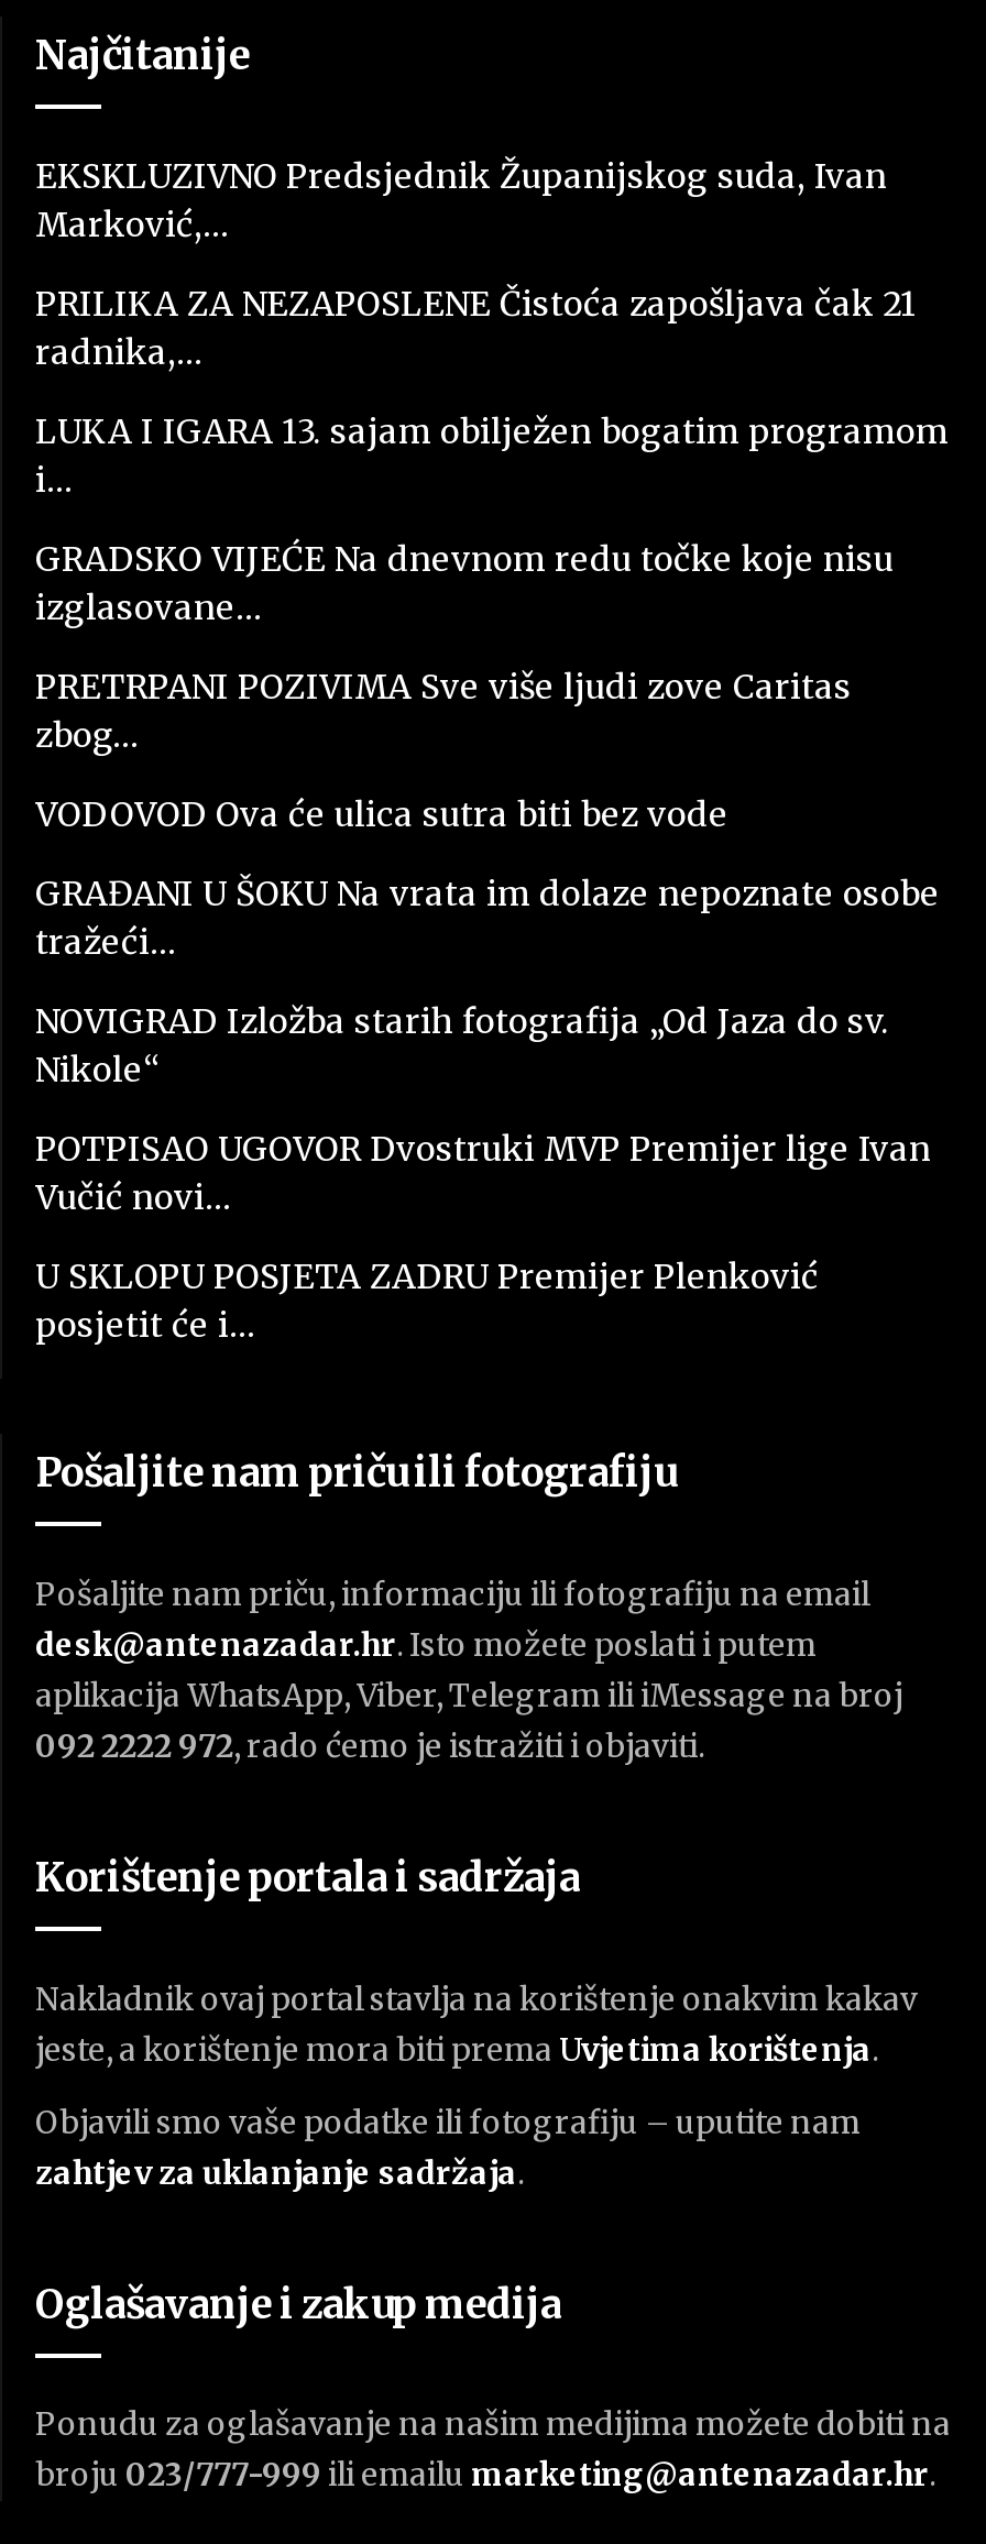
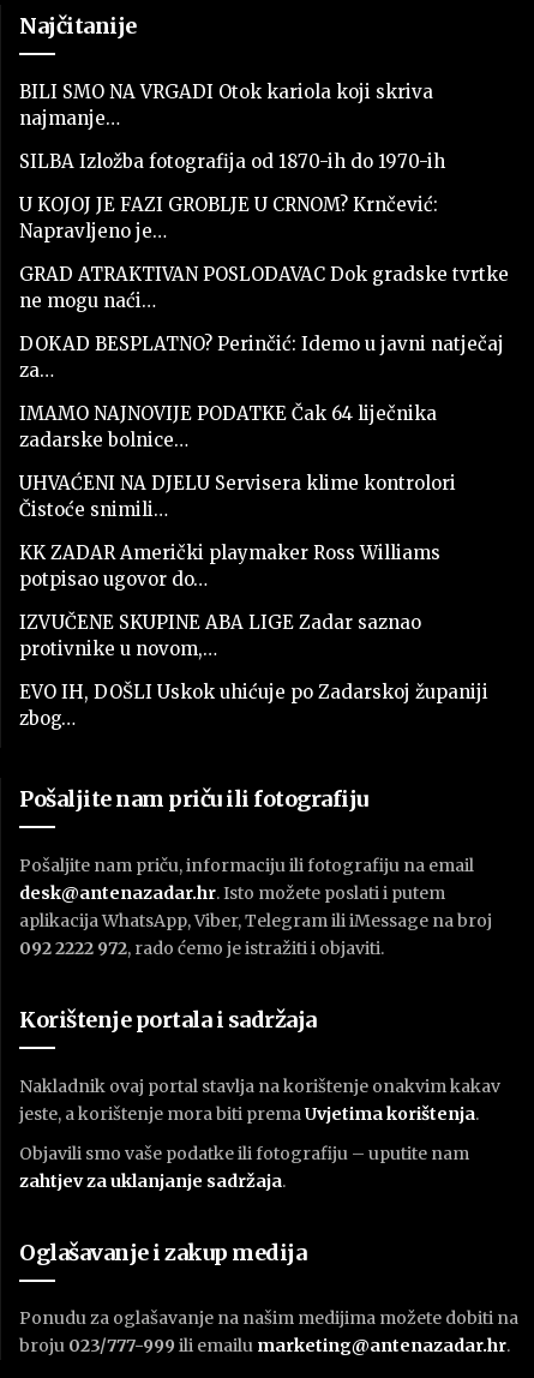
- EKSKLUZIVNO Predsjednik Županijskog suda, Ivan
- Marković,…
- PRILIKA ZA NEZAPOSLENE Čistoća zapošljava čak 21
- radnika,…
- LUKA I IGARA 13. sajam obilježen bogatim programom
- i…
- GRADSKO VIJEĆE Na dnevnom redu točke koje nisu
- izglasovane…
- PRETRPANI POZIVIMA Sve više ljudi zove Caritas
+ BILI SMO NA VRGADI Otok kariola koji skriva
+ najmanje…
+ SILBA Izložba fotografija od 1870-ih do 1970-ih
+ U KOJOJ JE FAZI GROBLJE U CRNOM? Krnčević:
+ Napravljeno je…
+ GRAD ATRAKTIVAN POSLODAVAC Dok gradske tvrtke
+ ne mogu naći…
+ DOKAD BESPLATNO? Perinčić: Idemo u javni natječaj
+ za…
+ IMAMO NAJNOVIJE PODATKE Čak 64 liječnika
+ zadarske bolnice…
+ UHVAĆENI NA DJELU Servisera klime kontrolori
+ Čistoće snimili…
+ KK ZADAR Američki playmaker Ross Williams
+ potpisao ugovor do…
+ IZVUČENE SKUPINE ABA LIGE Zadar saznao
+ protivnike u novom,…
+ EVO IH, DOŠLI Uskok uhićuje po Zadarskoj županiji

moved down: zbog…

- VODOVOD Ova će ulica sutra biti bez vode
- GRAĐANI U ŠOKU Na vrata im dolaze nepoznate osobe
- tražeći…
- NOVIGRAD Izložba starih fotografija „Od Jaza do sv.
- Nikole“
- POTPISAO UGOVOR Dvostruki MVP Premijer lige Ivan
- Vučić novi…
- U SKLOPU POSJETA ZADRU Premijer Plenković
- posjetit će i…
